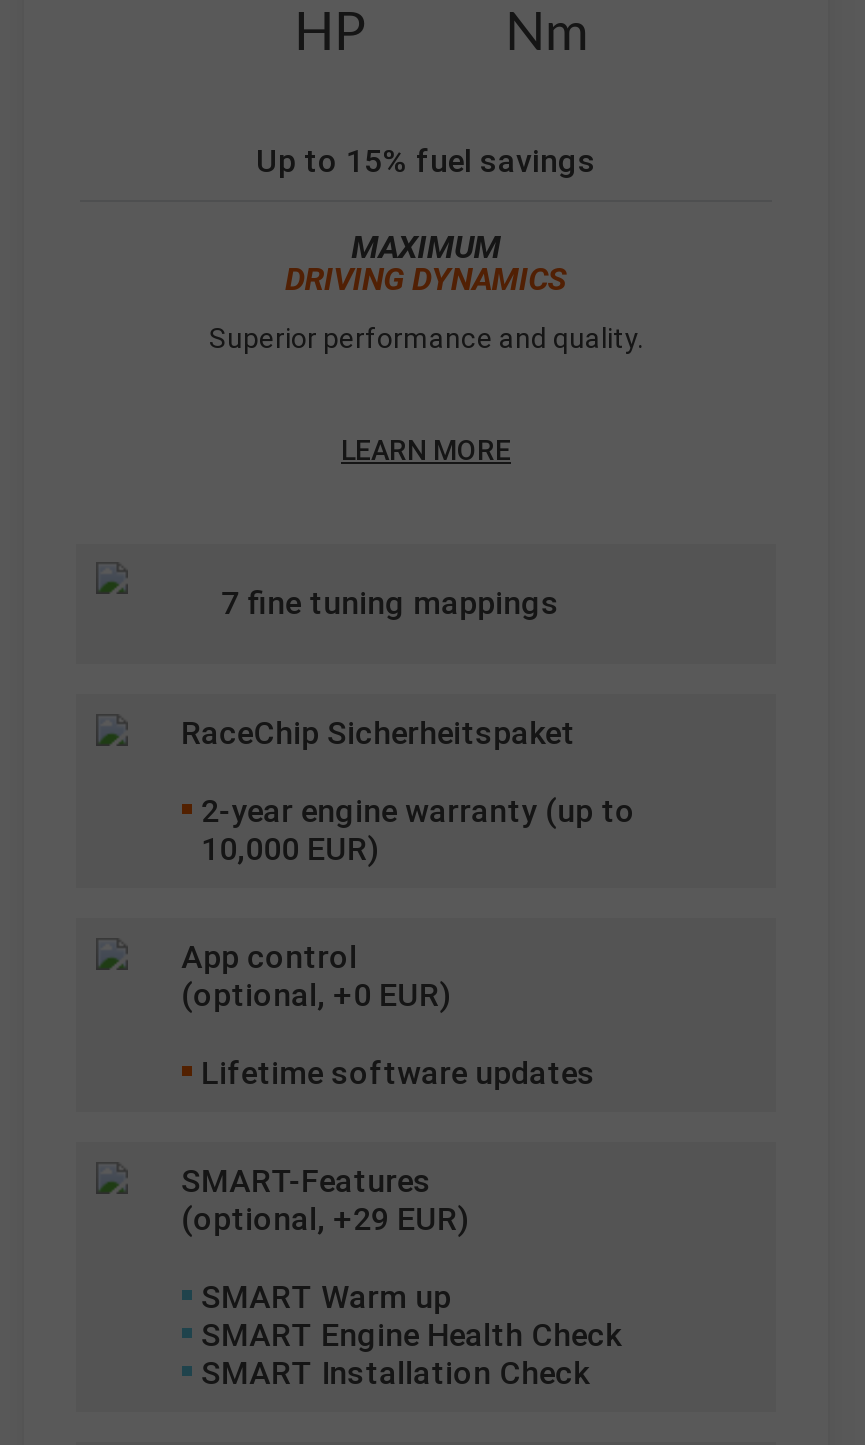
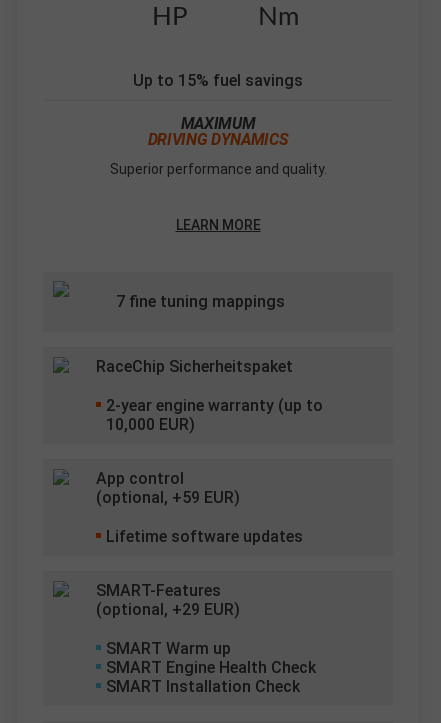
- (optional, +0 EUR)
+ (optional, +59 EUR)
